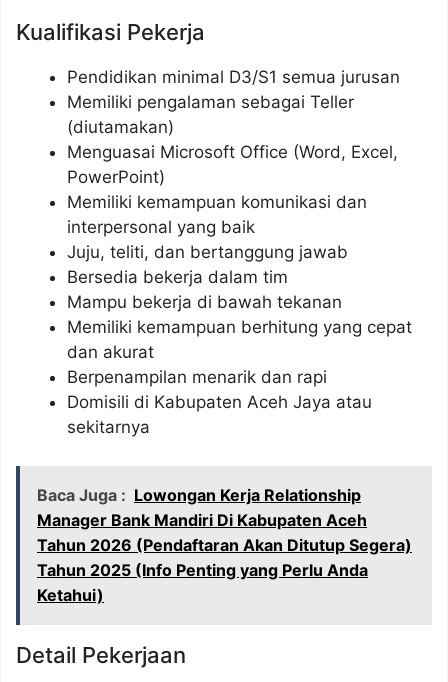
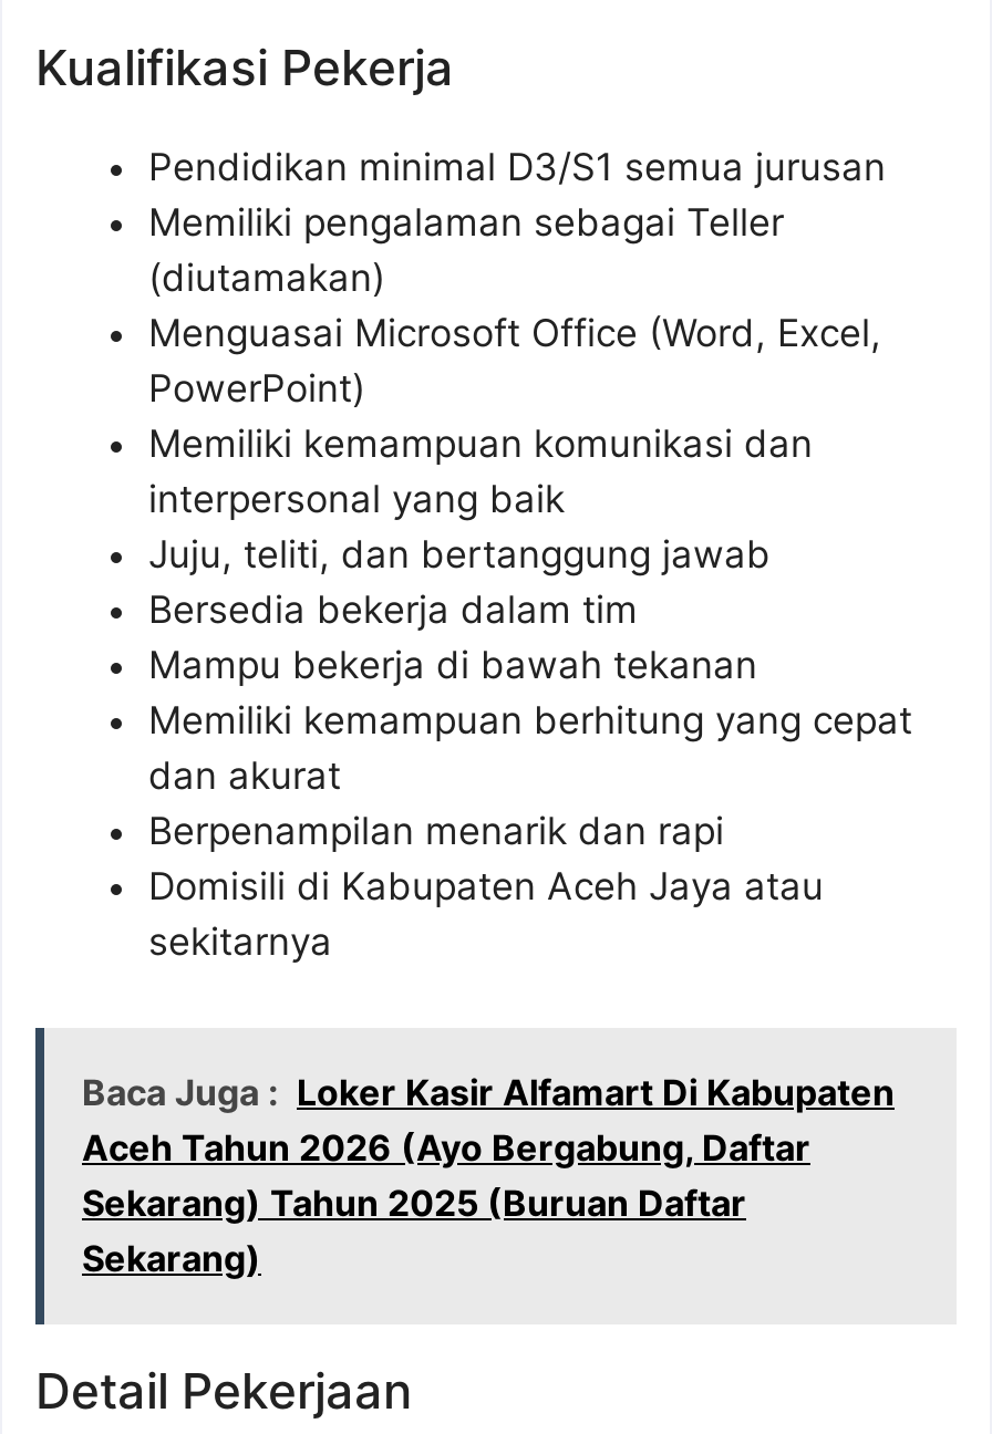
- Baca Juga : Lowongan Kerja Relationship
- Manager Bank Mandiri Di Kabupaten Aceh
- Tahun 2026 (Pendaftaran Akan Ditutup Segera)
- Tahun 2025 (Info Penting yang Perlu Anda
- Ketahui)
+ Baca Juga : Loker Kasir Alfamart Di Kabupaten
+ Aceh Tahun 2026 (Ayo Bergabung, Daftar
+ Sekarang) Tahun 2025 (Buruan Daftar
+ Sekarang)
